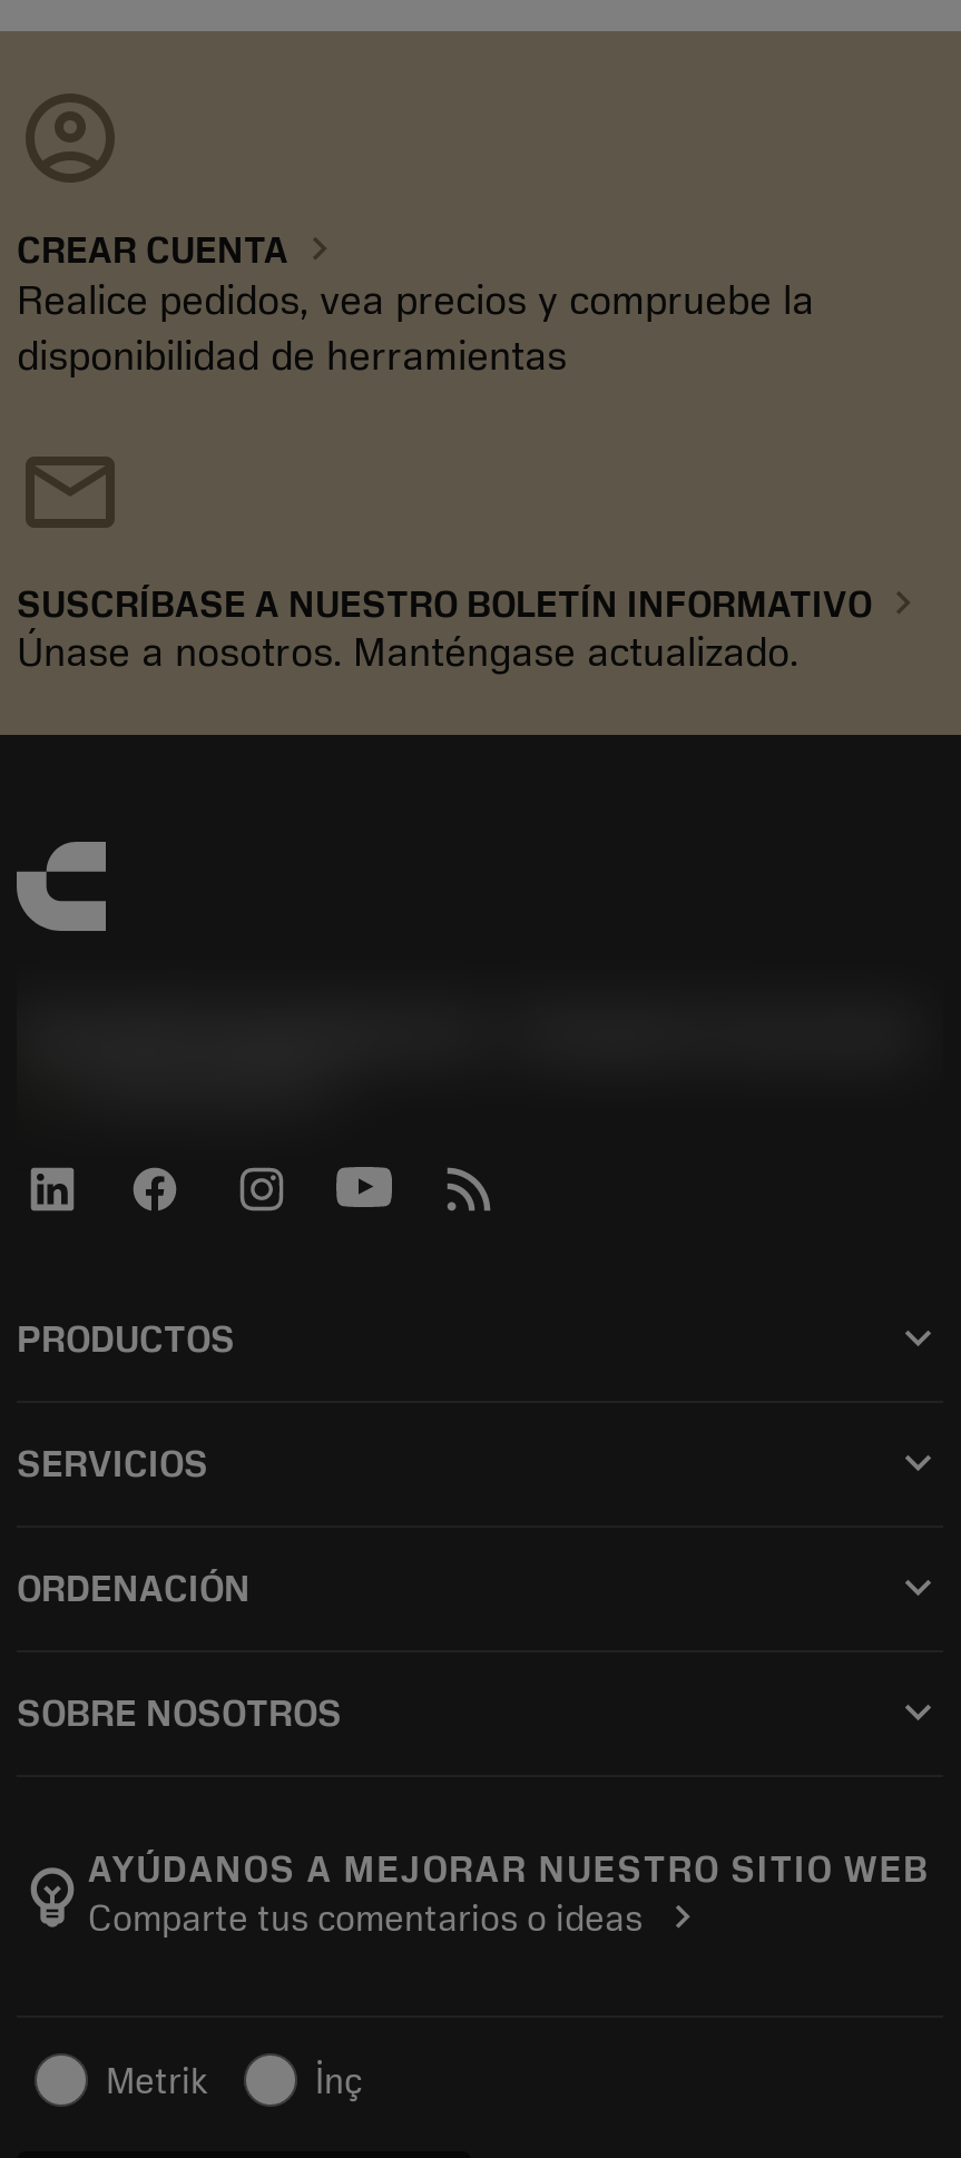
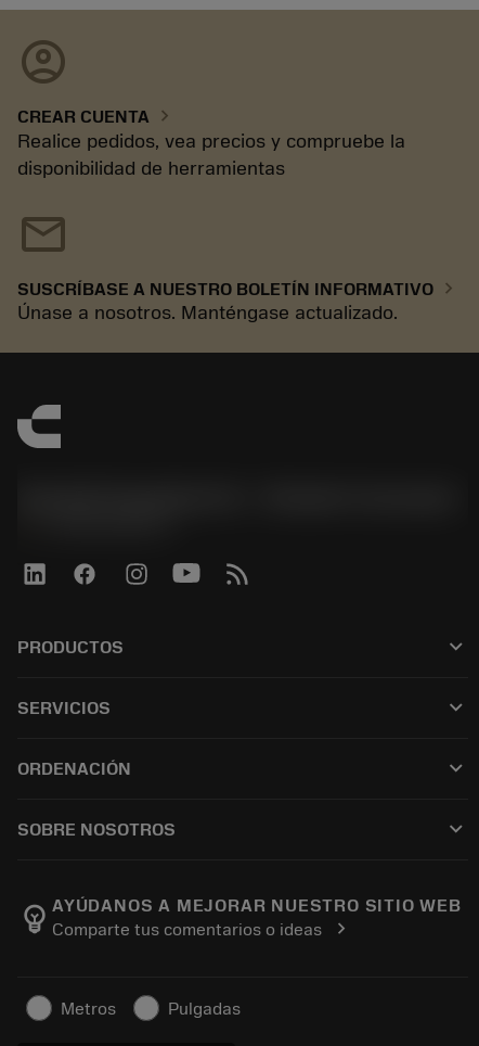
- Metrik
- İnç
+ Metros
+ Pulgadas
